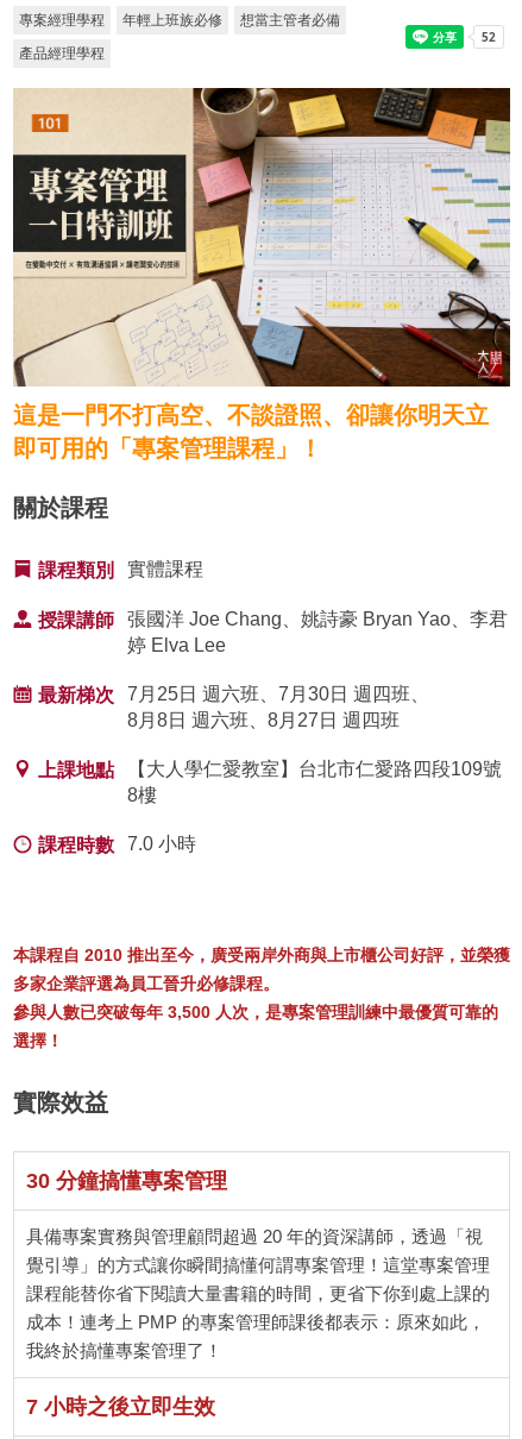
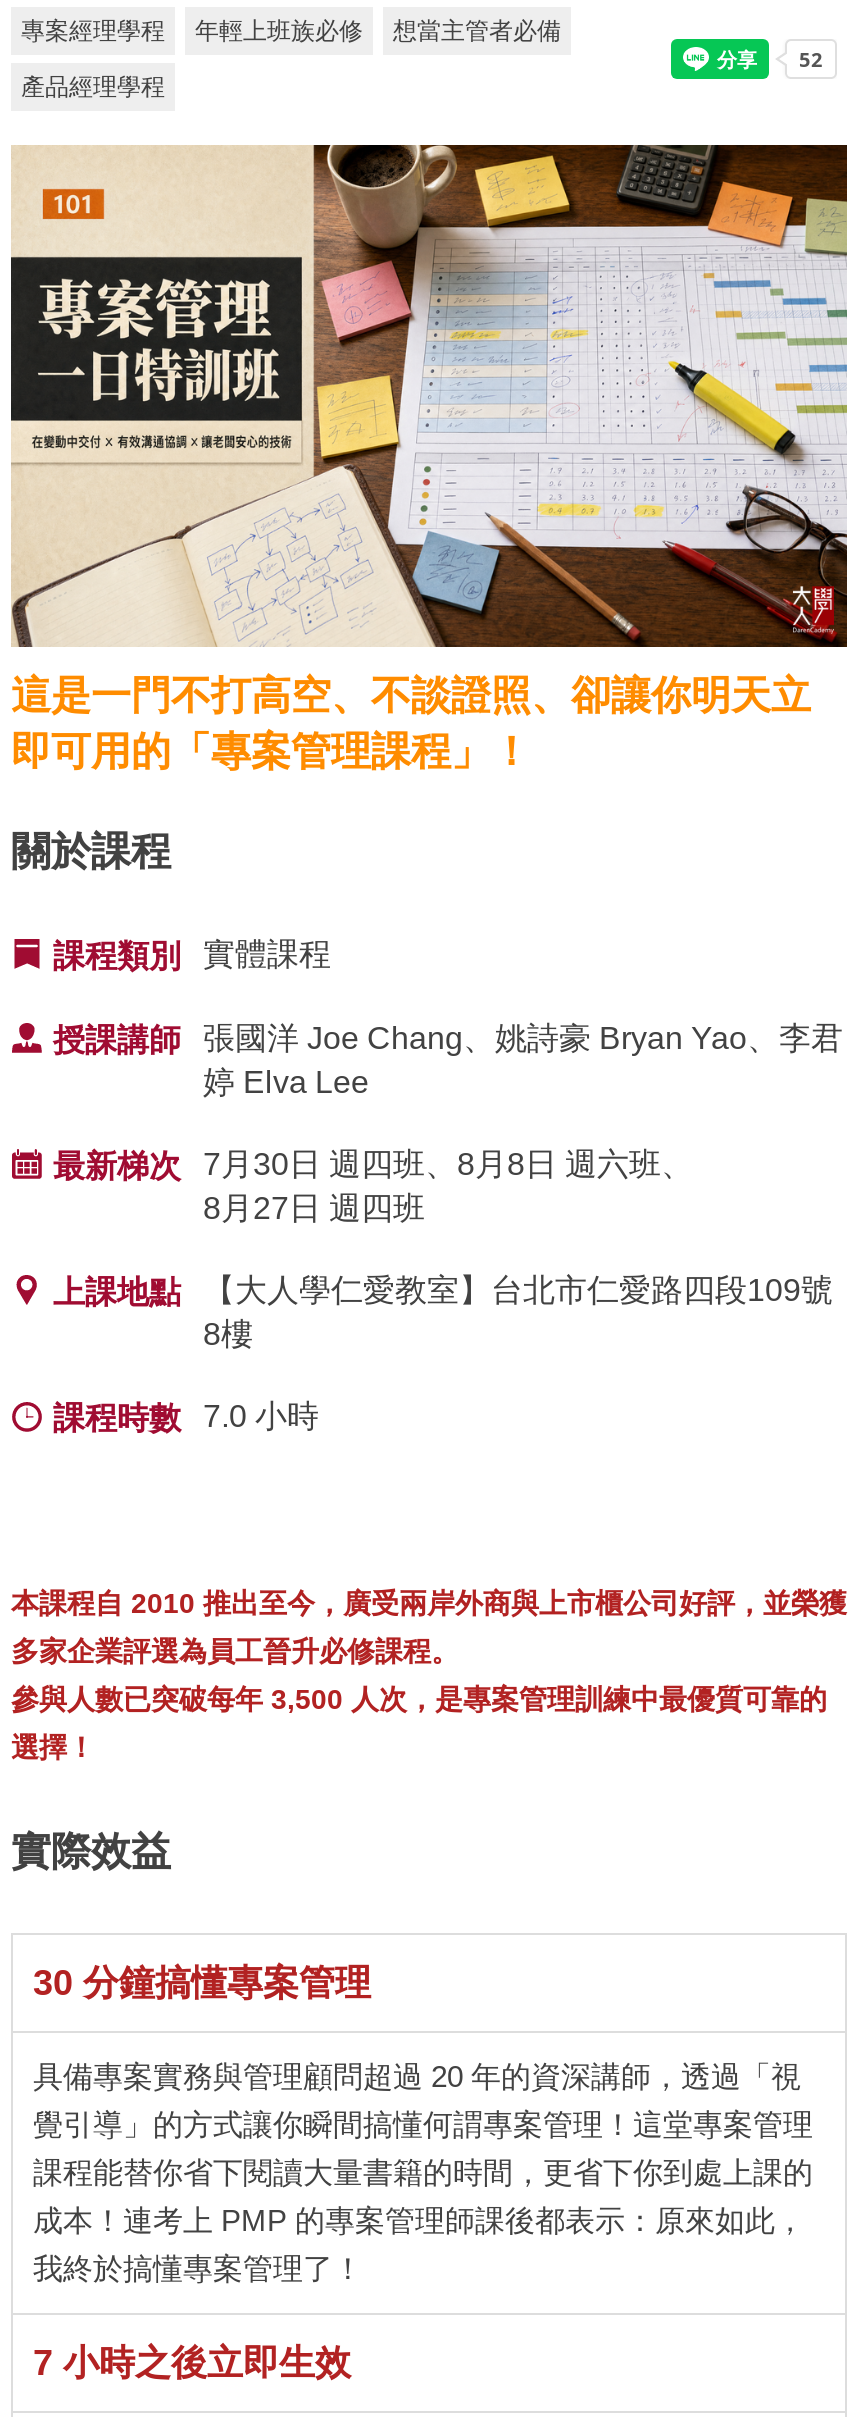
- 7月25日 週六班、7月30日 週四班、
- 8月8日 週六班、8月27日 週四班
+ 7月30日 週四班、8月8日 週六班、
+ 8月27日 週四班
